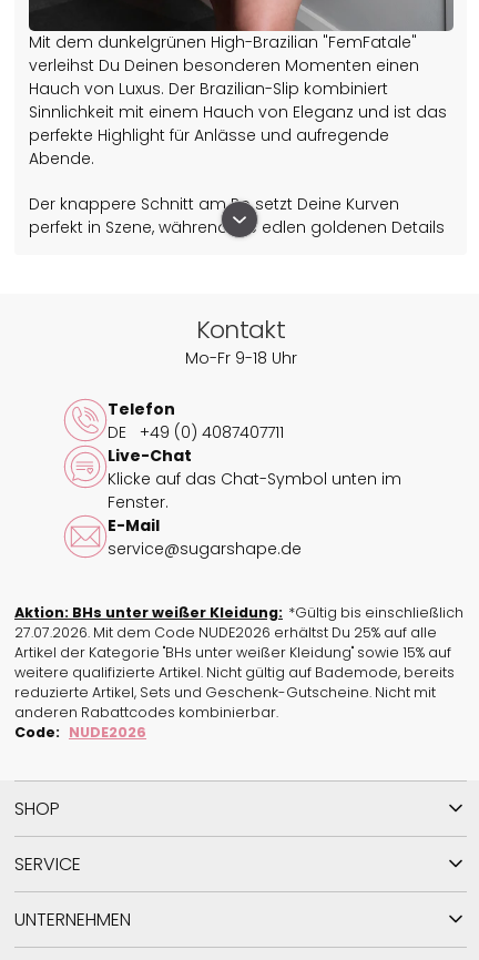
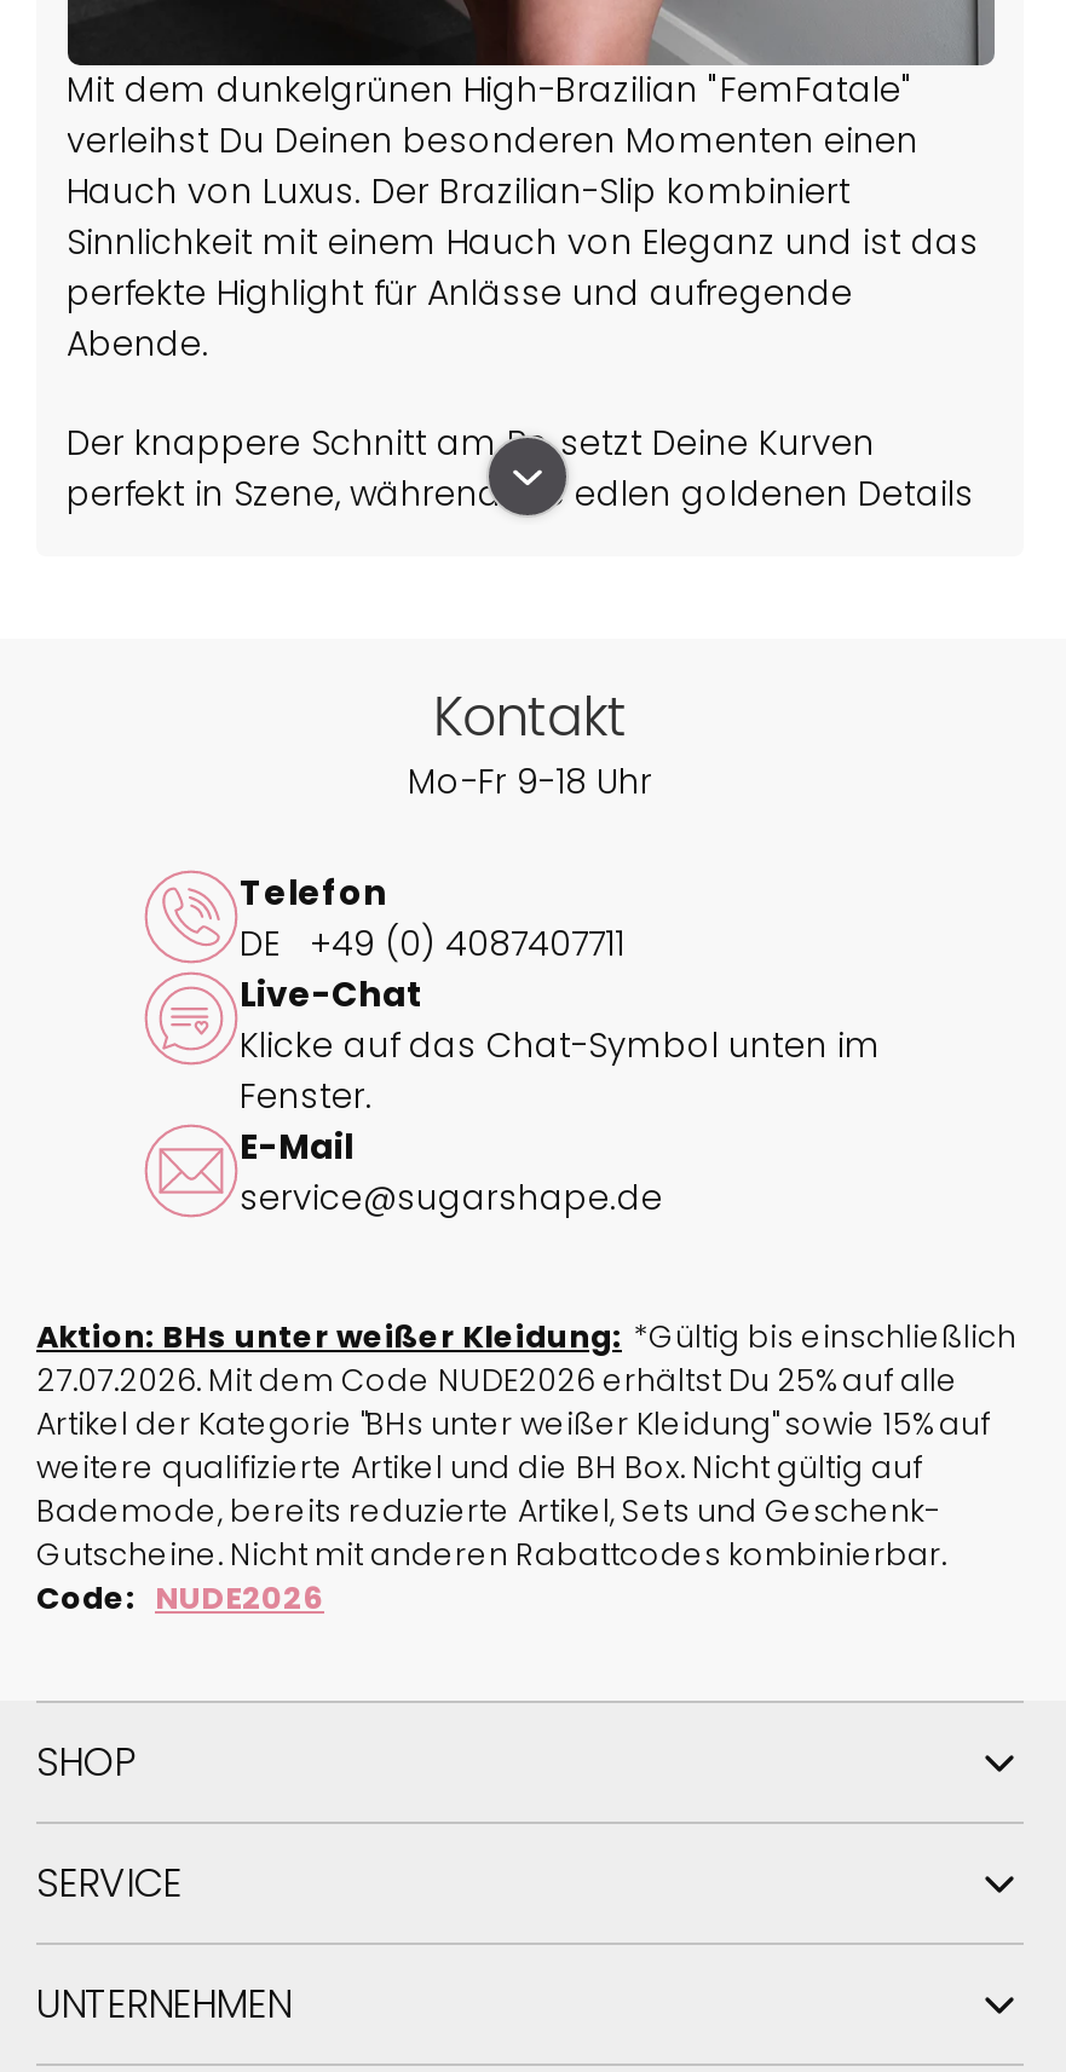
- weitere qualifizierte Artikel. Nicht gültig auf Bademode, bereits
- reduzierte Artikel, Sets und Geschenk-Gutscheine. Nicht mit
- anderen Rabattcodes kombinierbar.
+ weitere qualifizierte Artikel und die BH Box. Nicht gültig auf
+ Bademode, bereits reduzierte Artikel, Sets und Geschenk-
+ Gutscheine. Nicht mit anderen Rabattcodes kombinierbar.
